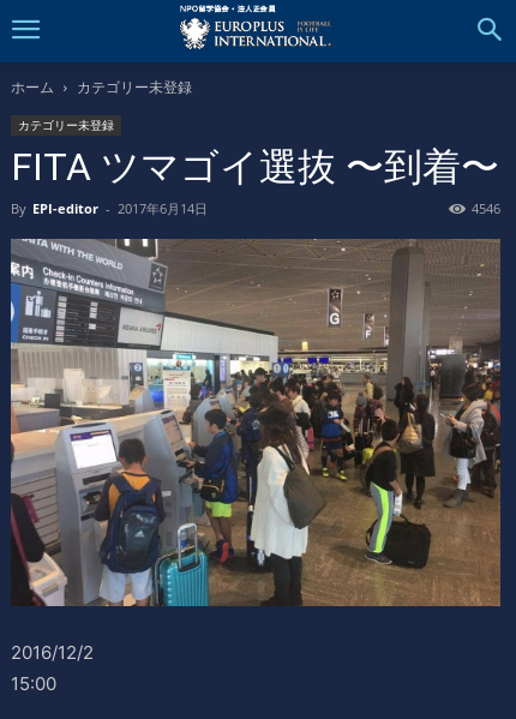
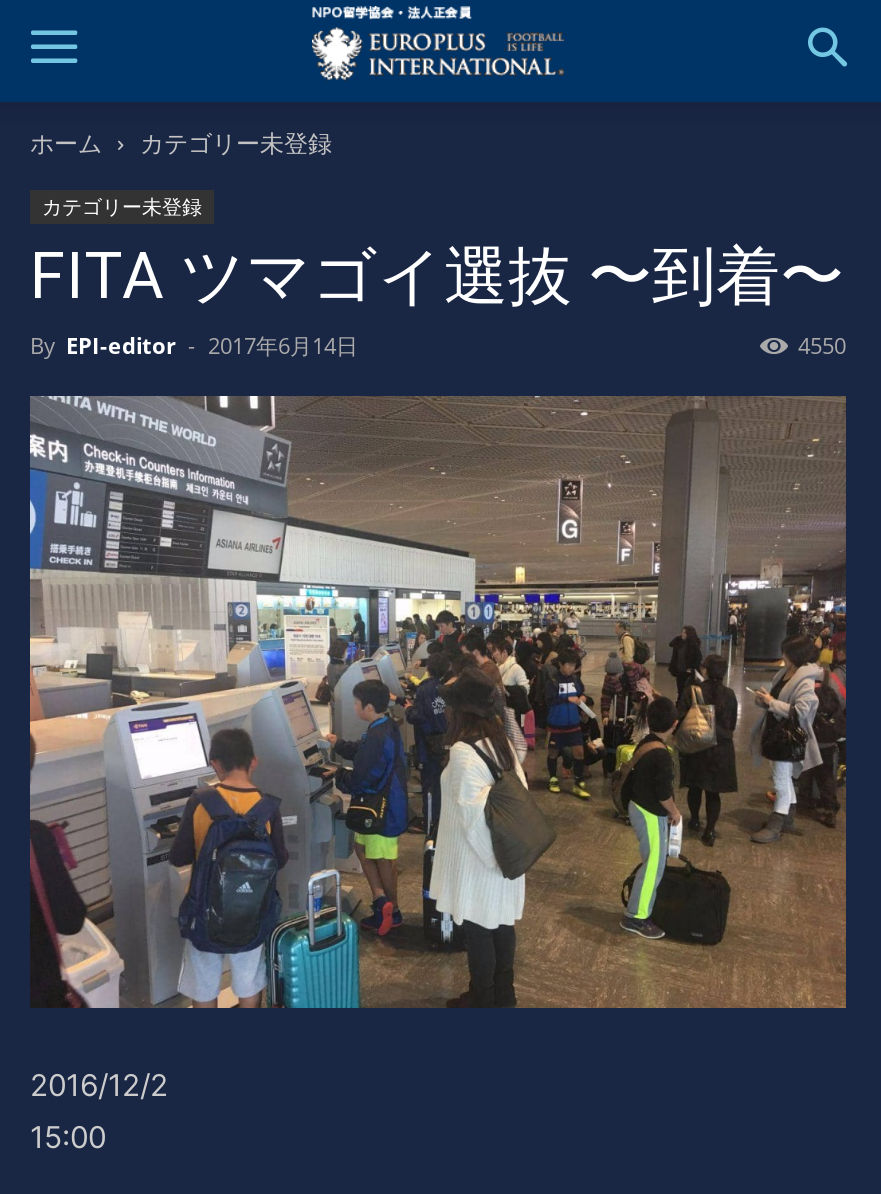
- 4546
+ 4550
